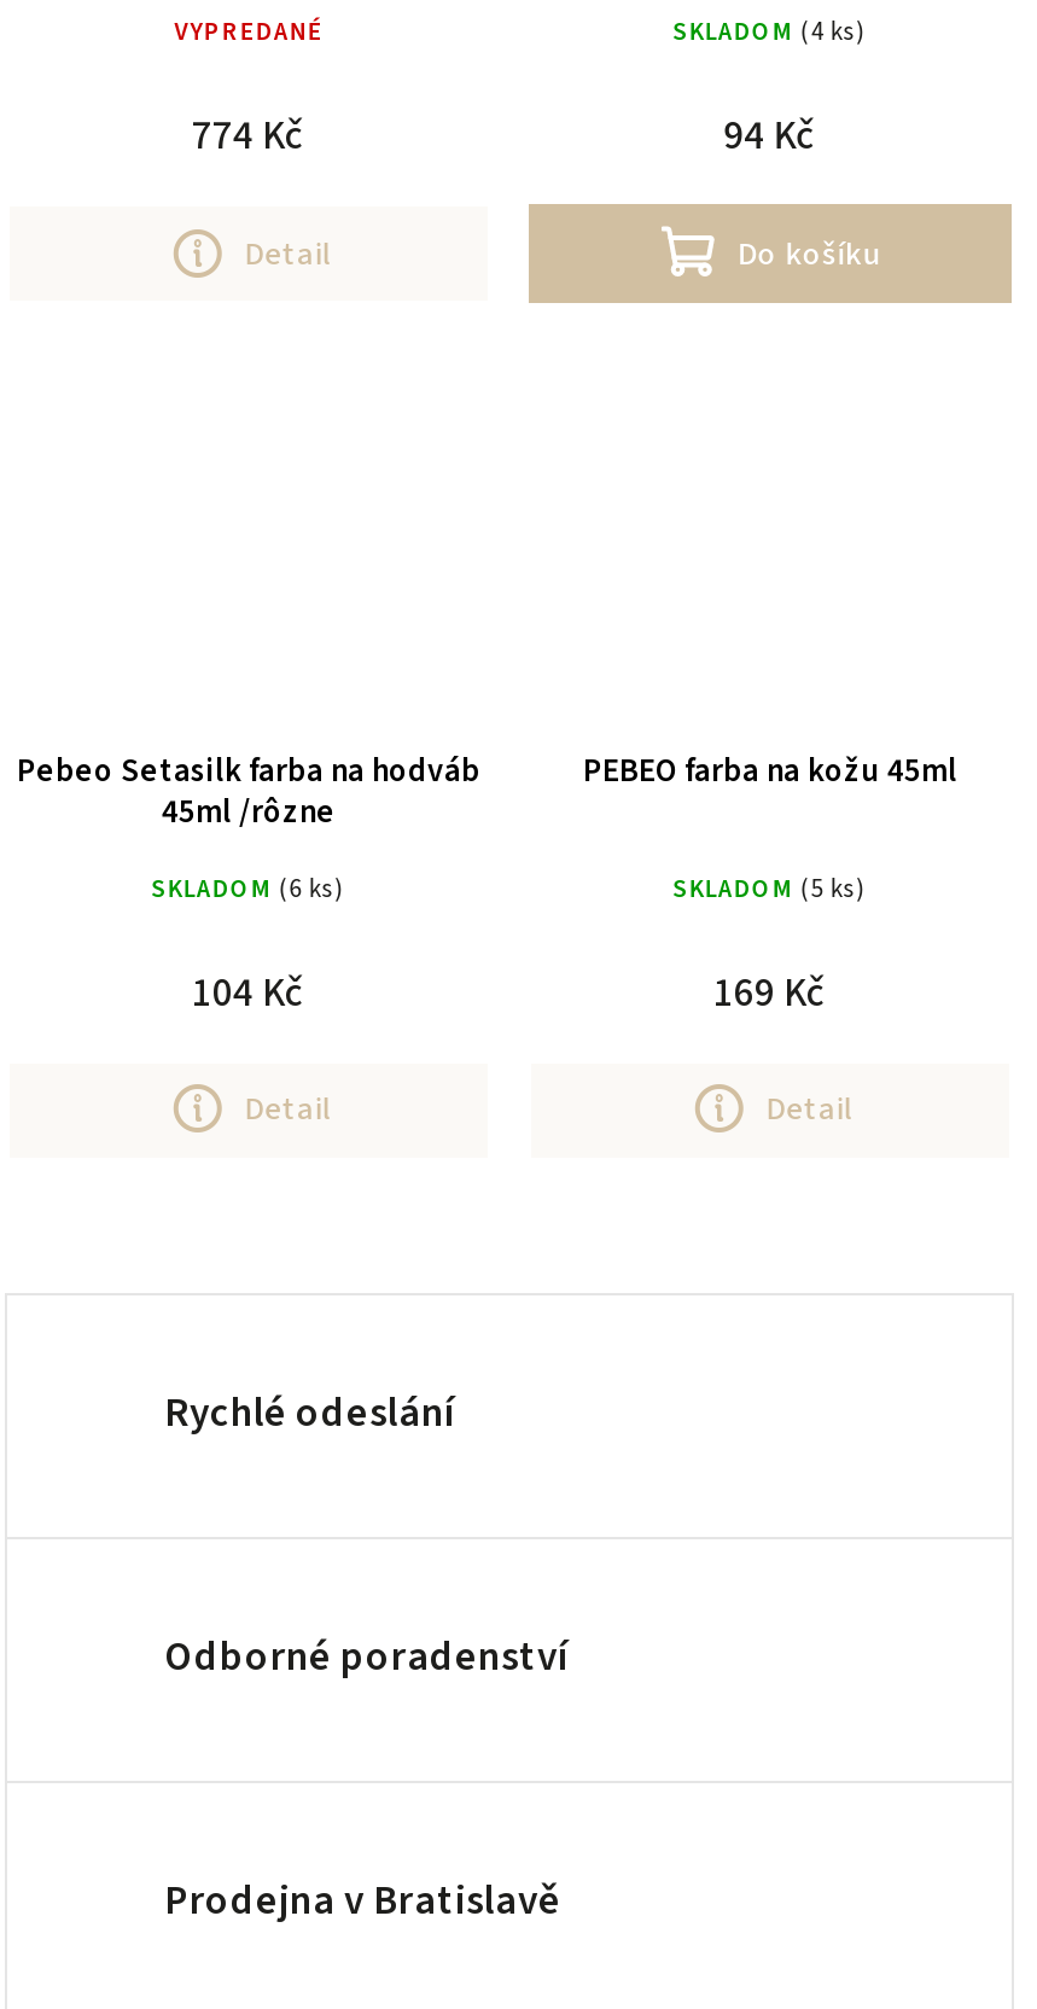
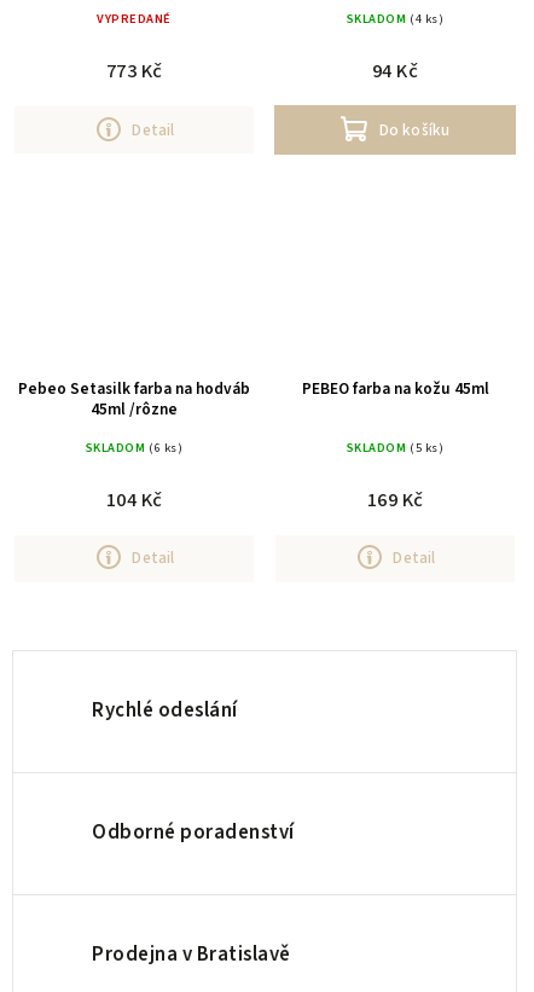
- 774 Kč
+ 773 Kč
